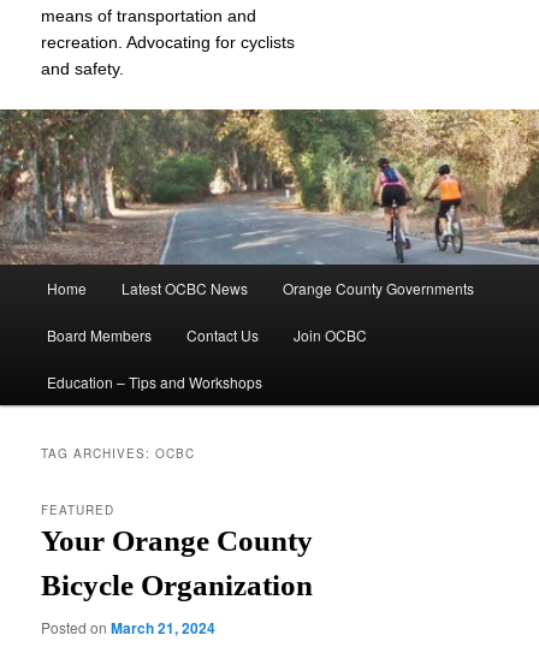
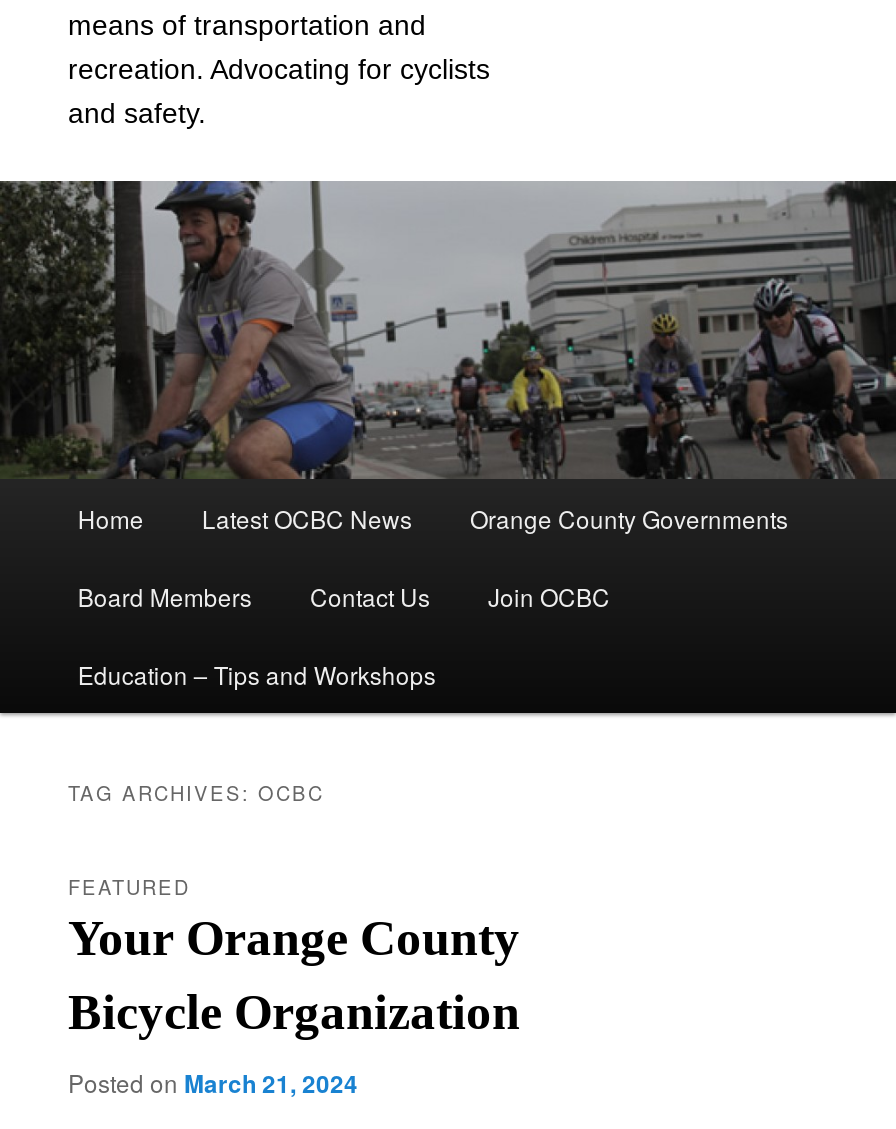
- [image]
+ [image]
